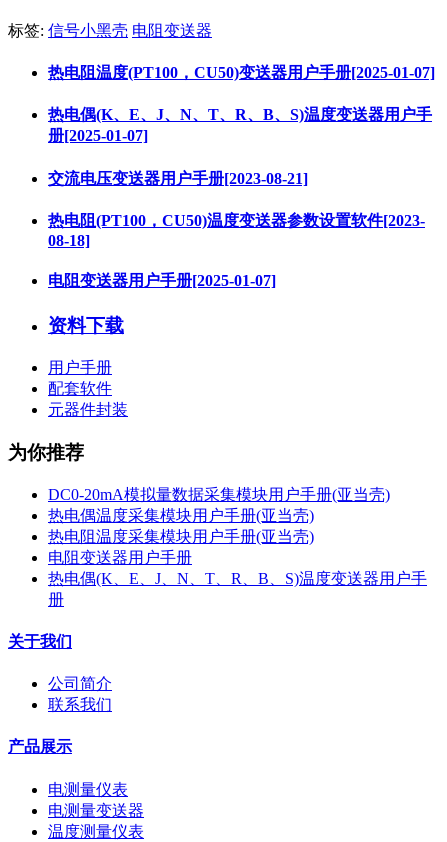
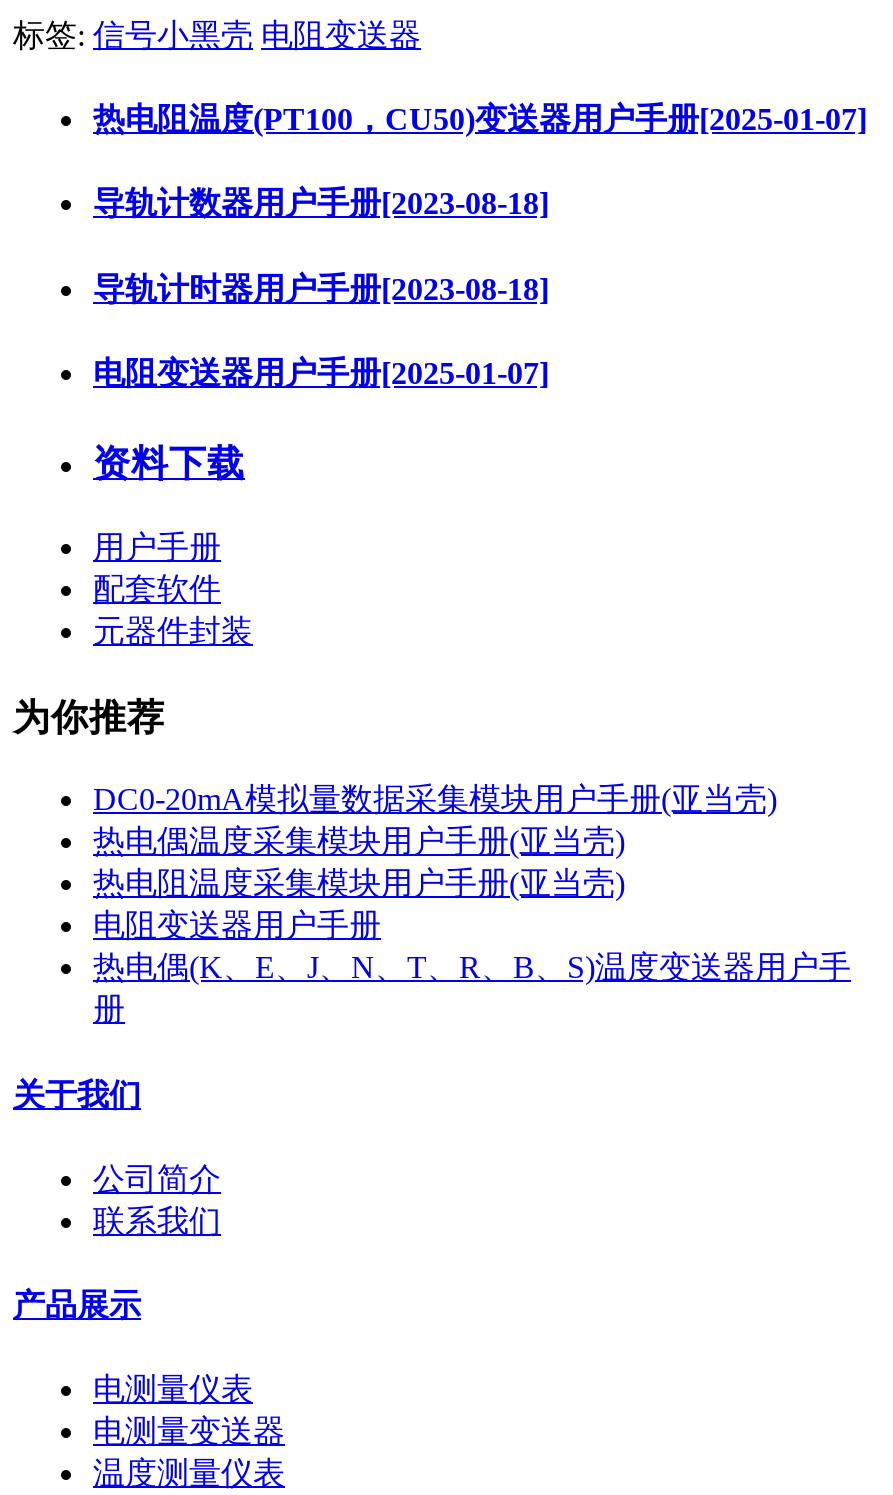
- 热电偶(K、E、J、N、T、R、B、S)温度变送器用户手
- 册[2025-01-07]
- 交流电压变送器用户手册[2023-08-21]
- 热电阻(PT100，CU50)温度变送器参数设置软件[2023-
- 08-18]
+ 导轨计数器用户手册[2023-08-18]
+ 导轨计时器用户手册[2023-08-18]
